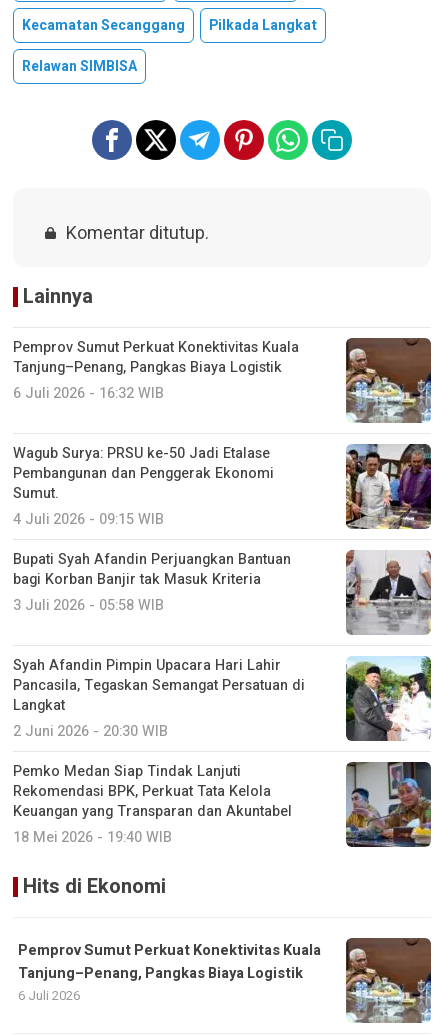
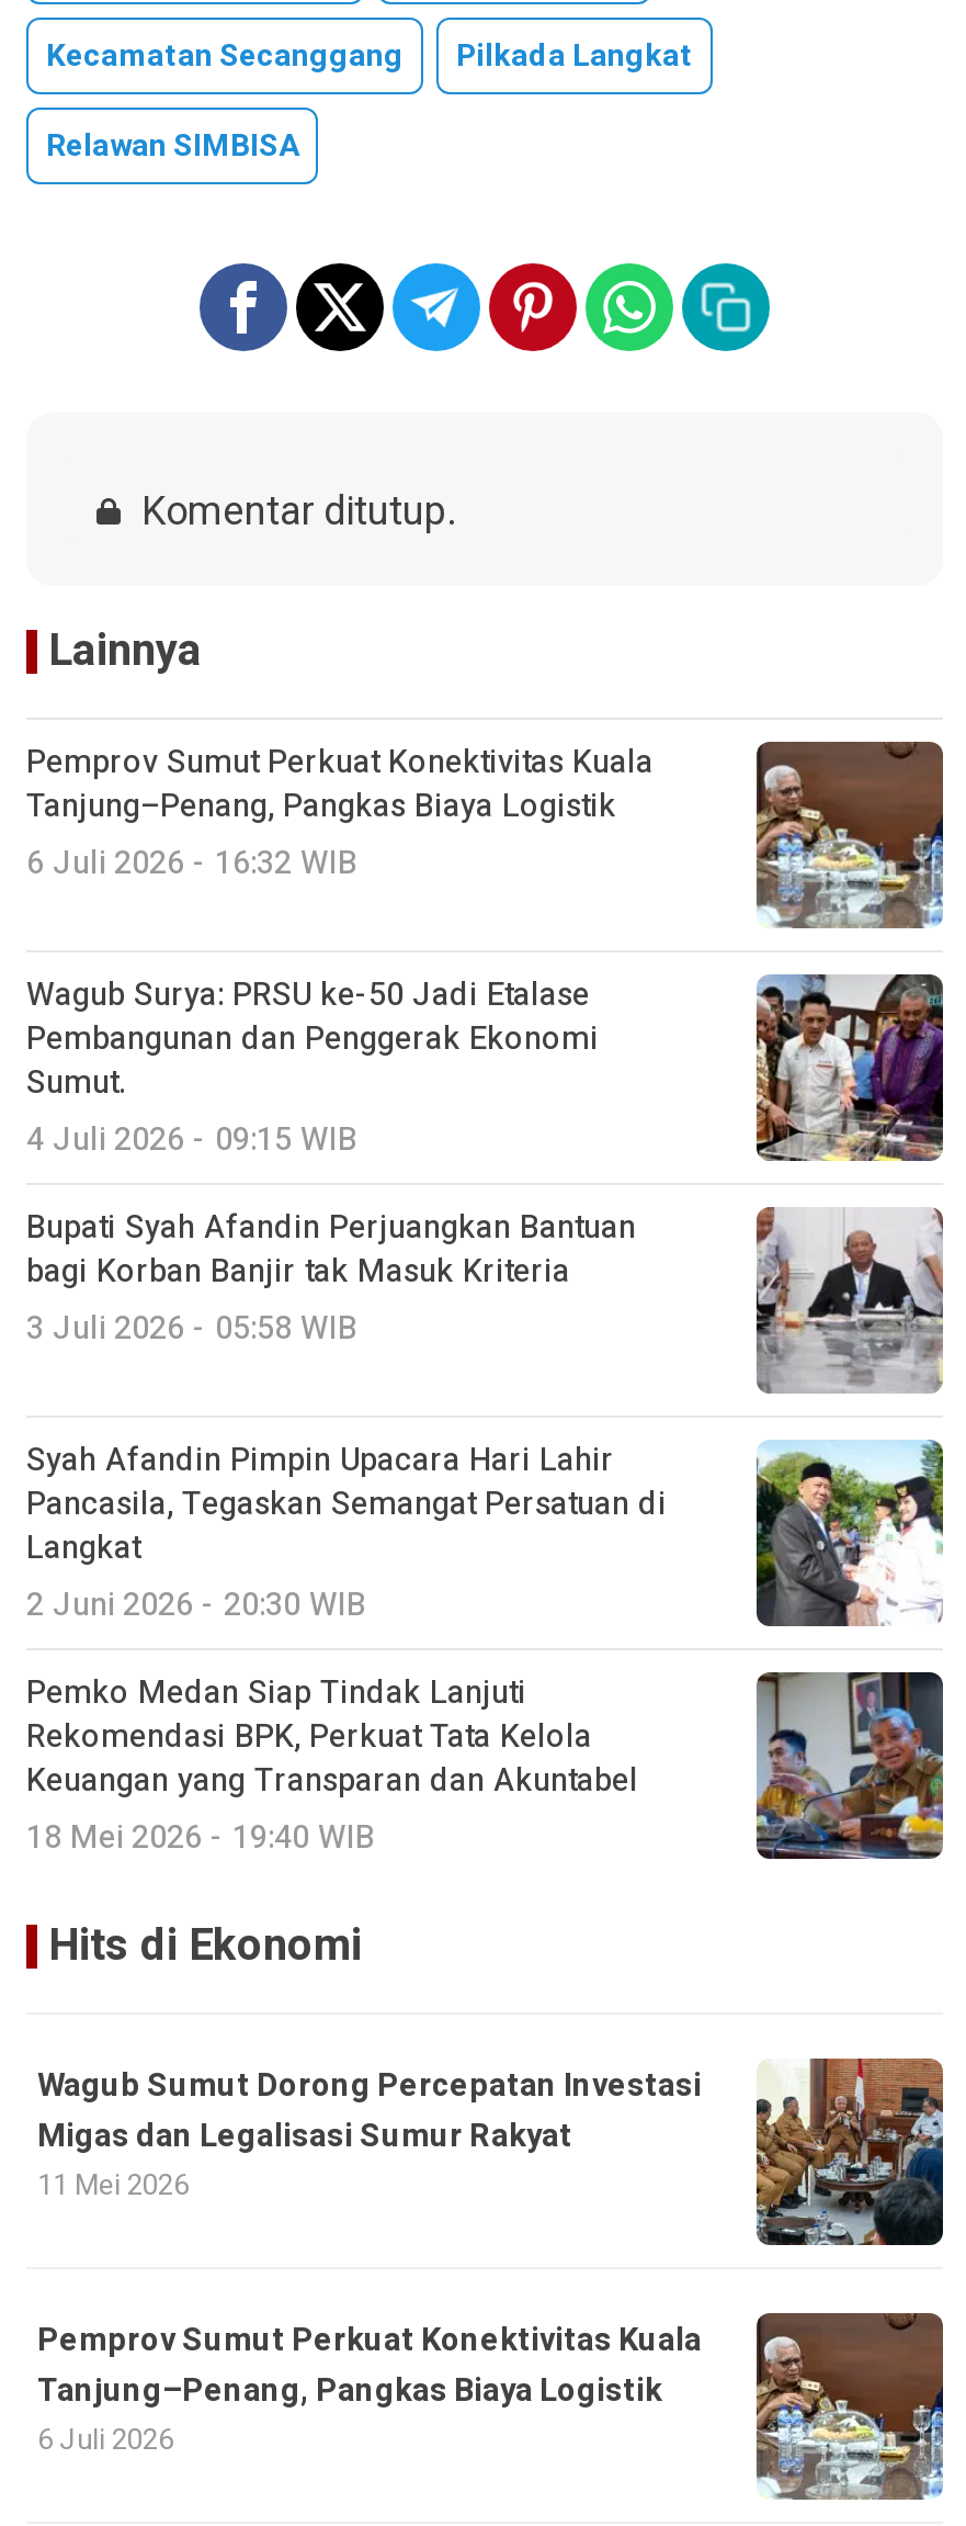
+ [image]
+ Wagub Sumut Dorong Percepatan Investasi
+ Migas dan Legalisasi Sumur Rakyat
+ 11 Mei 2026
